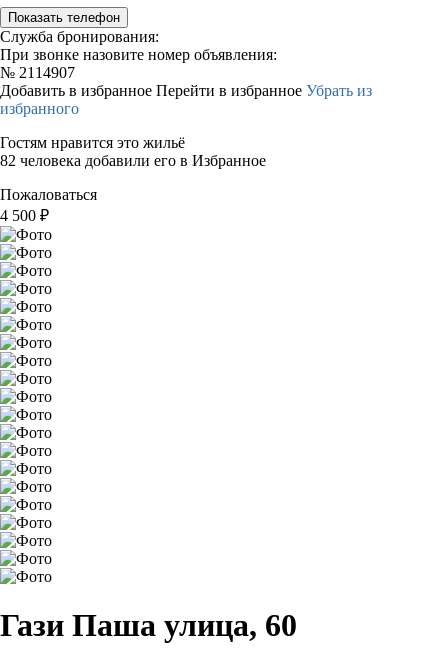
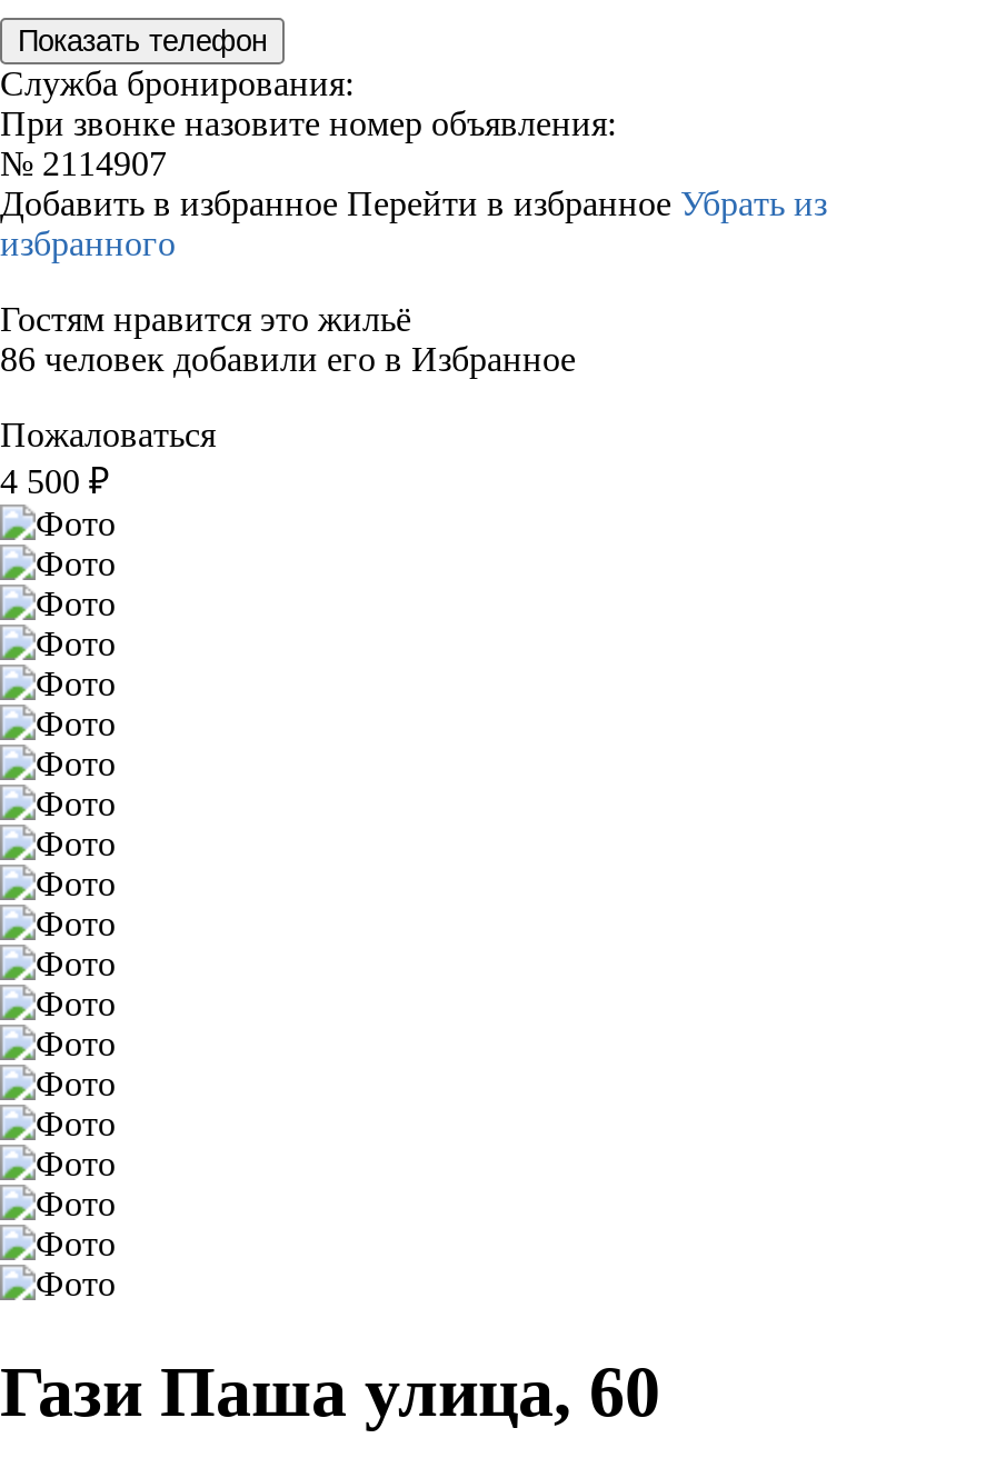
- 82 человека добавили его в Избранное
+ 86 человек добавили его в Избранное
